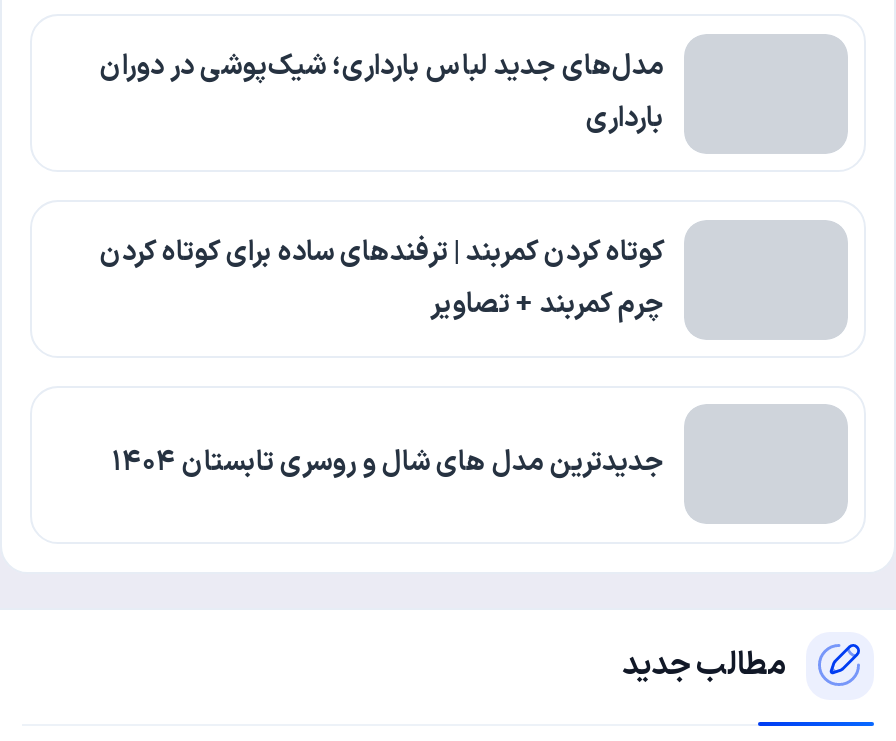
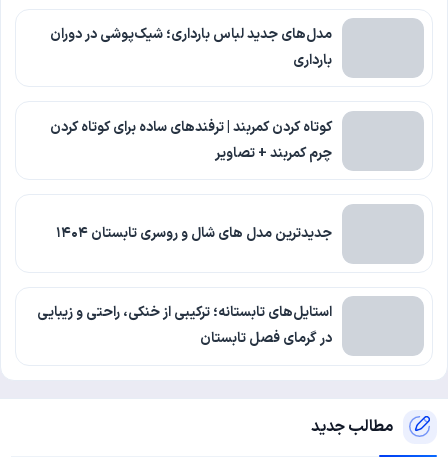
+ استایل‌های تابستانه؛ ترکیبی از خنکی، راحتی و زیبایی
+ در گرمای فصل تابستان
